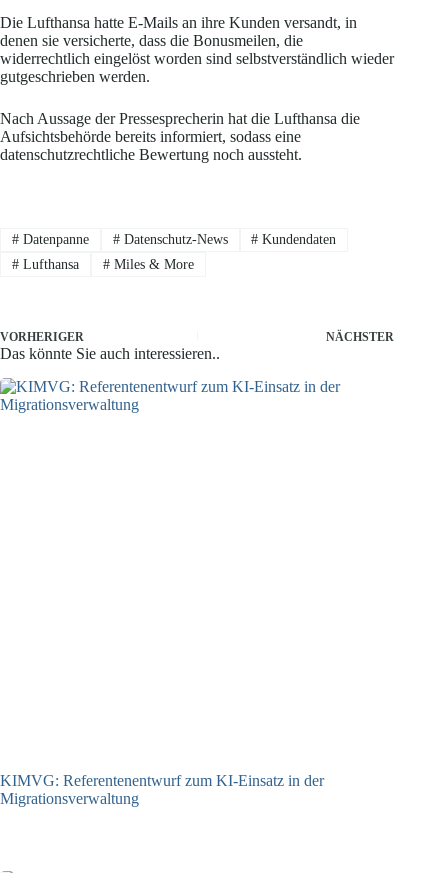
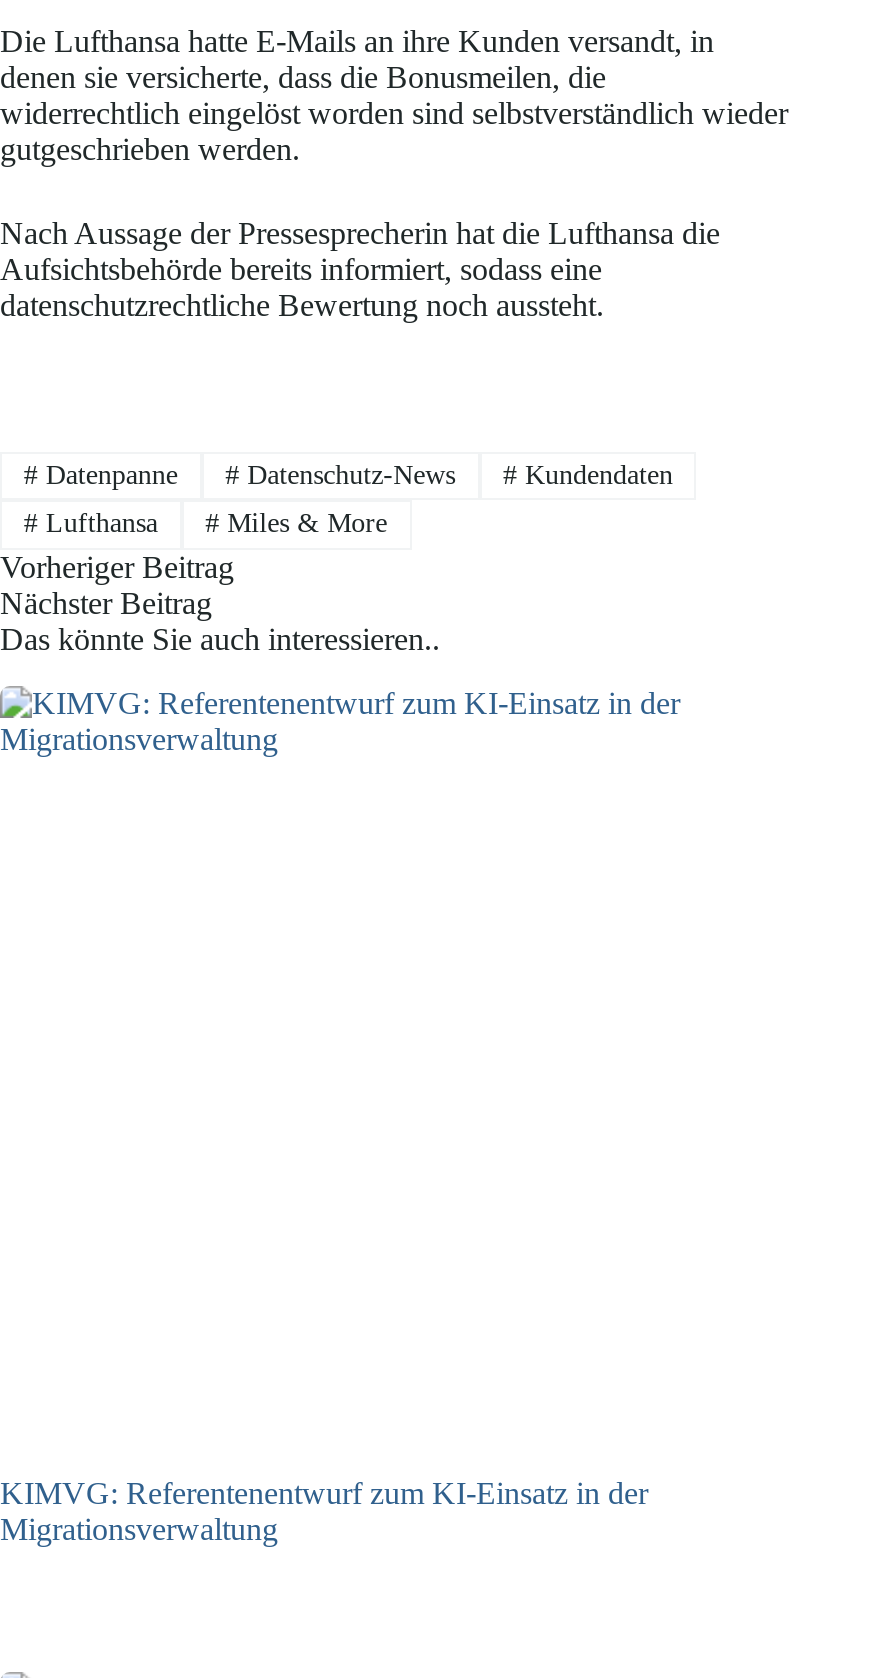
- VORHERIGER
- NÄCHSTER
+ Vorheriger Beitrag
+ Nächster Beitrag
